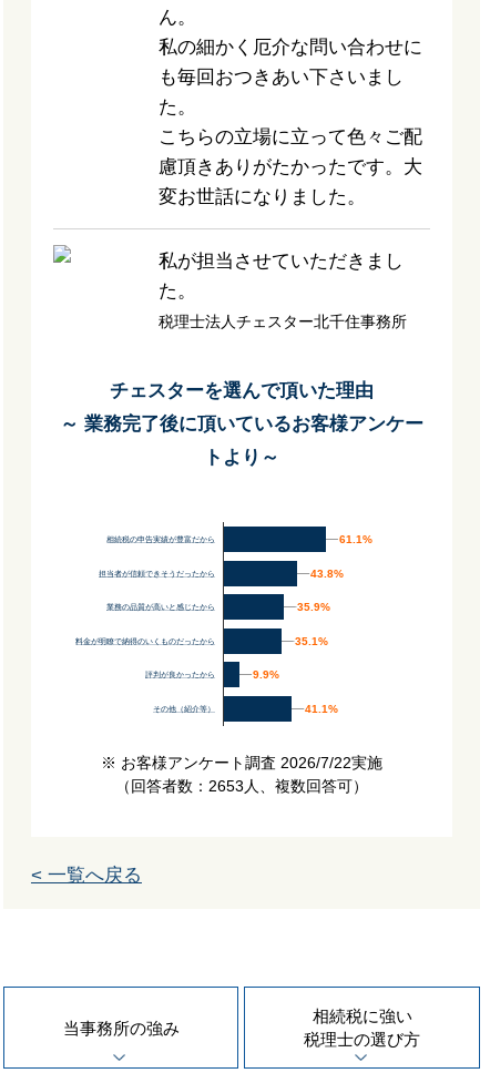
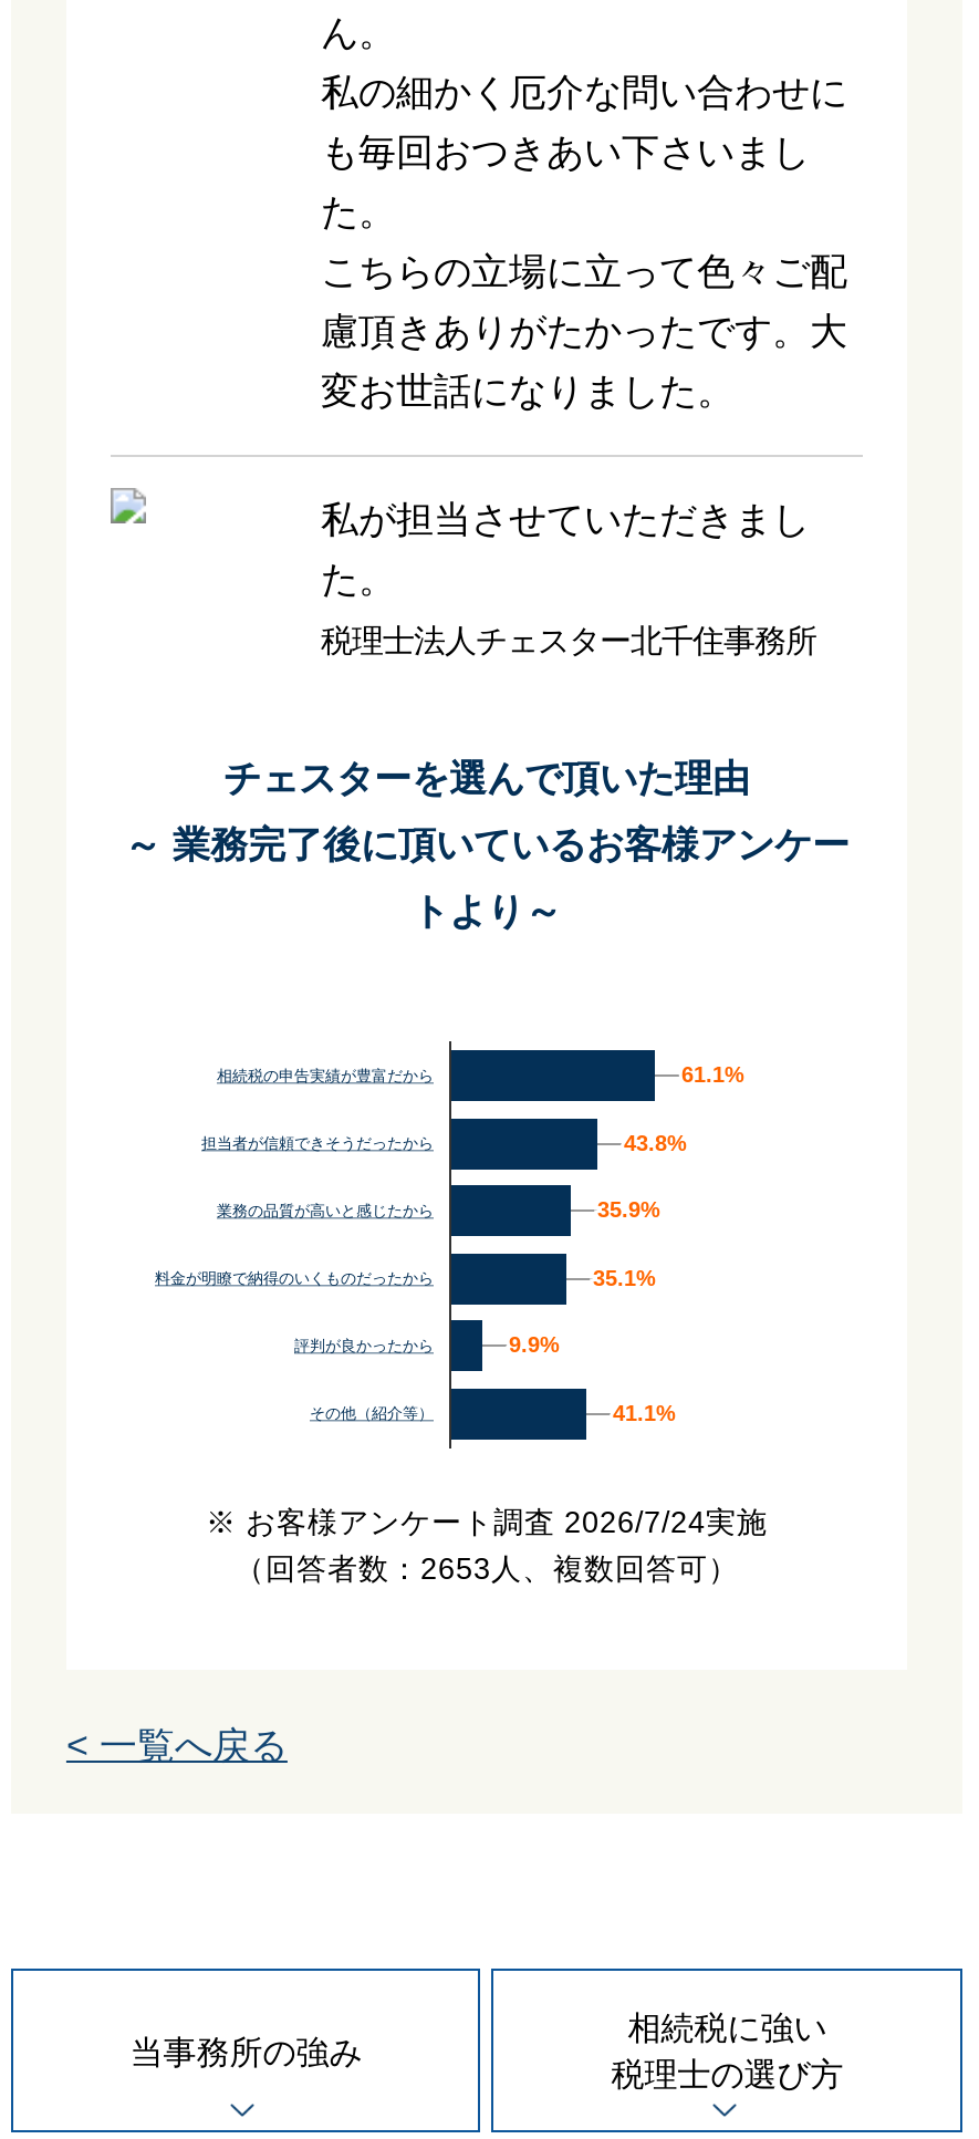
- ※ お客様アンケート調査 2026/7/22実施
+ ※ お客様アンケート調査 2026/7/24実施
